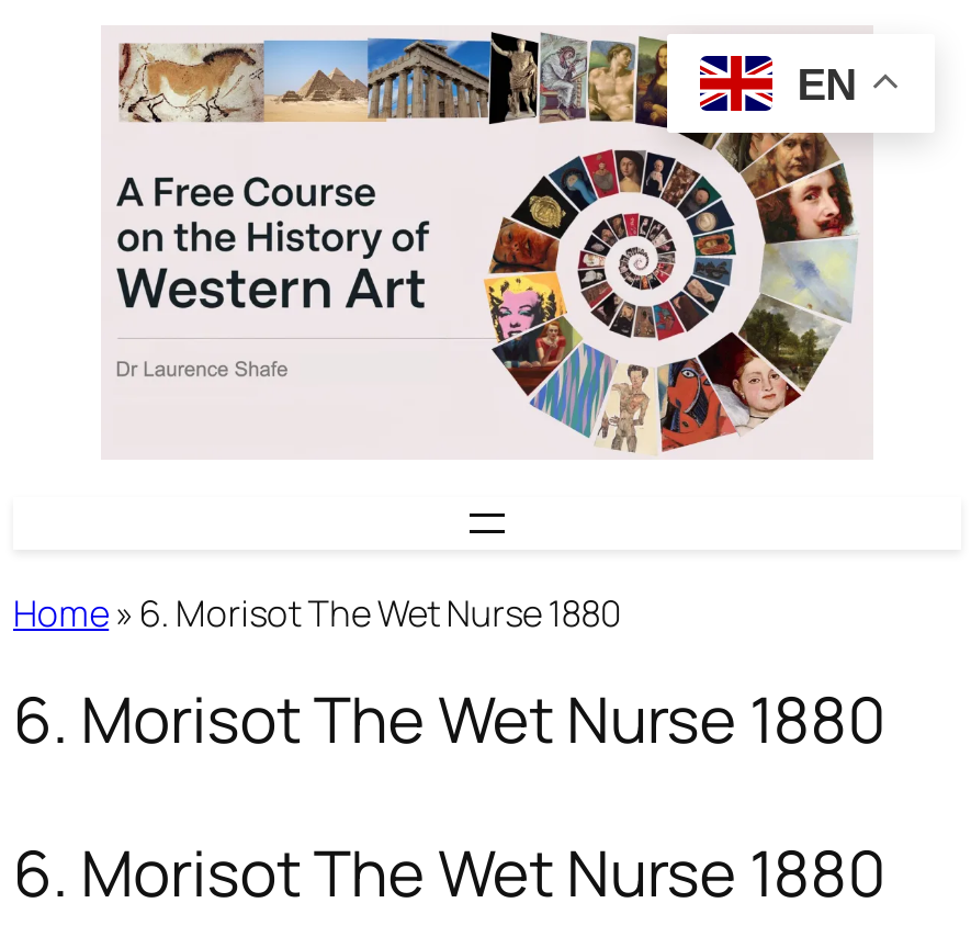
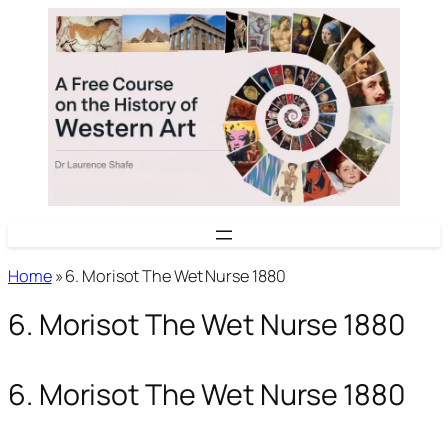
- [image]
+ [image]

- EN
